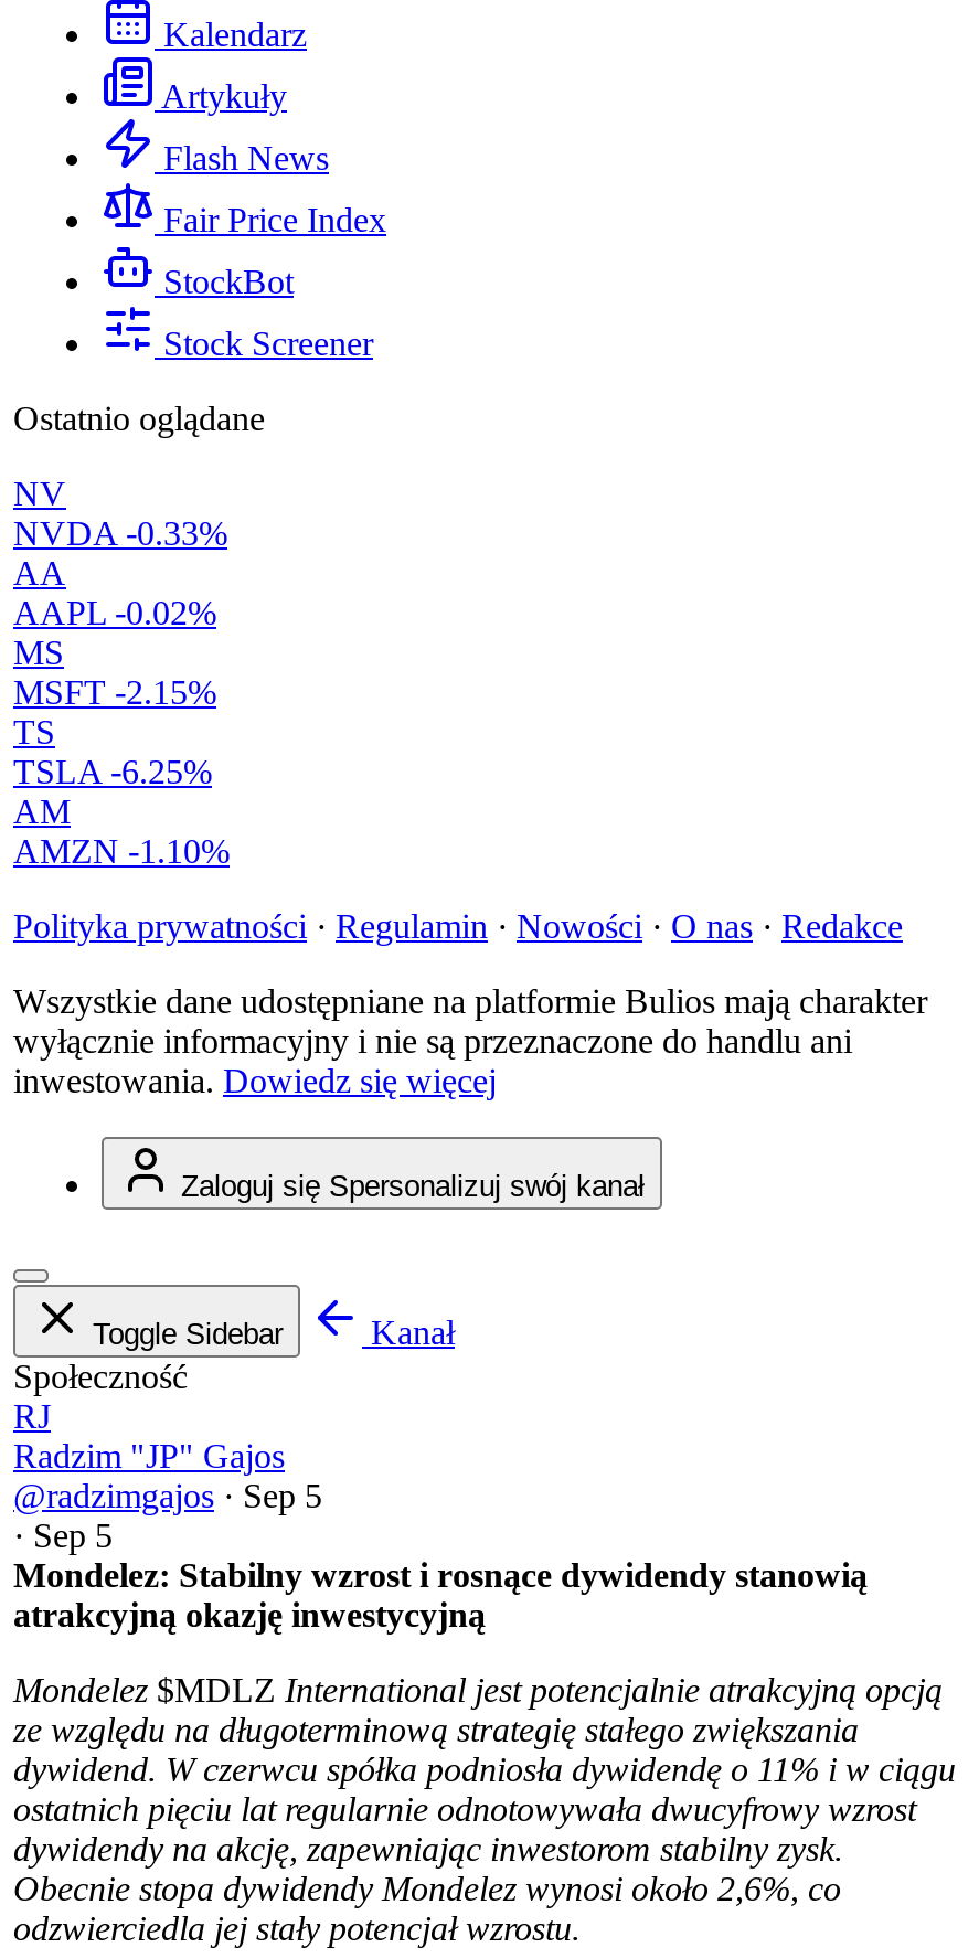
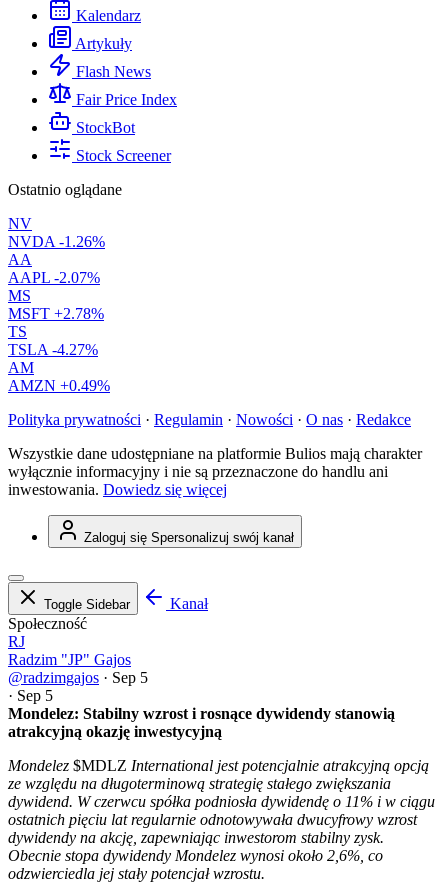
- NVDA -0.33%
+ NVDA -1.26%

- AAPL -0.02%
+ AAPL -2.07%

- MSFT -2.15%
+ MSFT +2.78%

- TSLA -6.25%
+ TSLA -4.27%

- AMZN -1.10%
+ AMZN +0.49%
